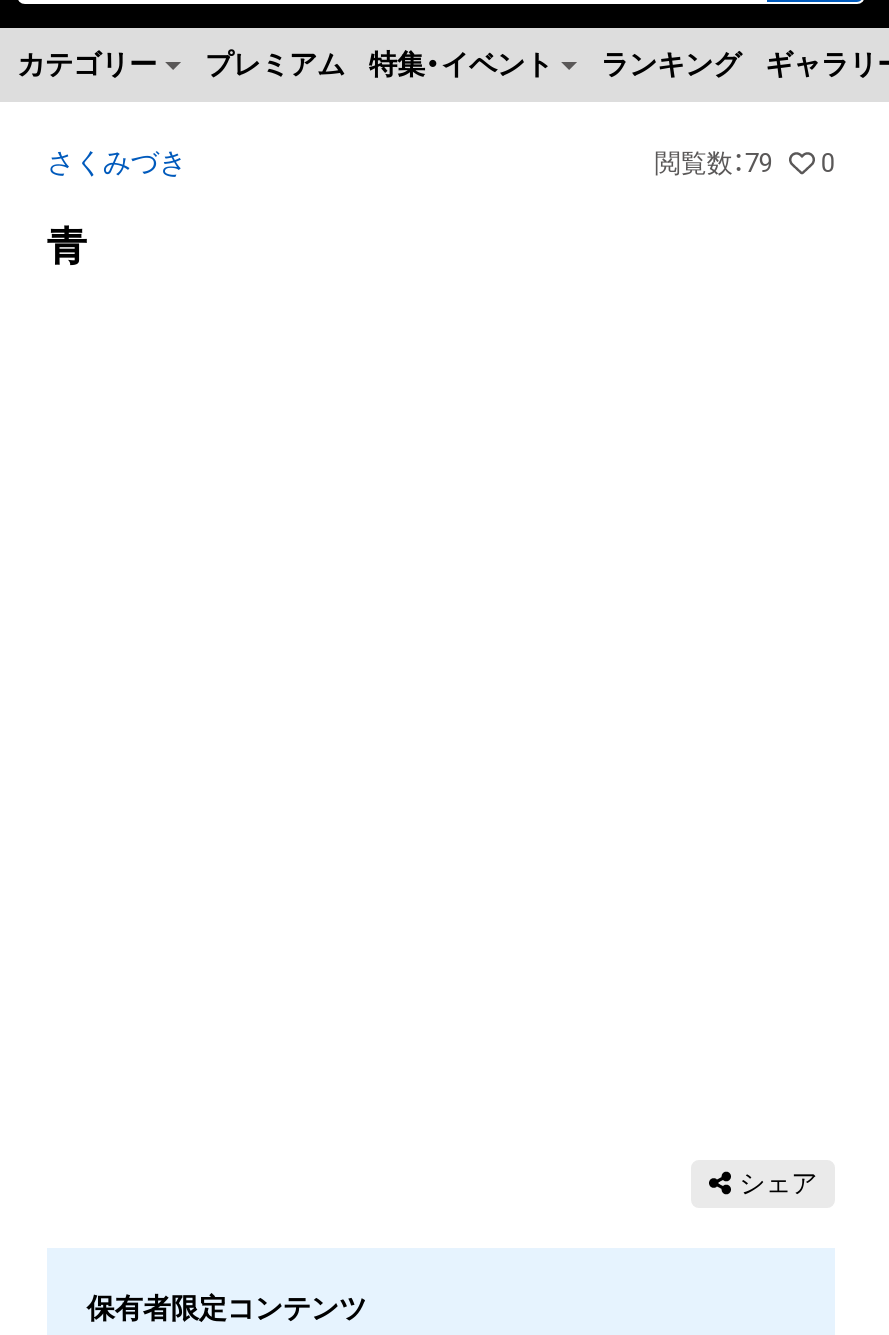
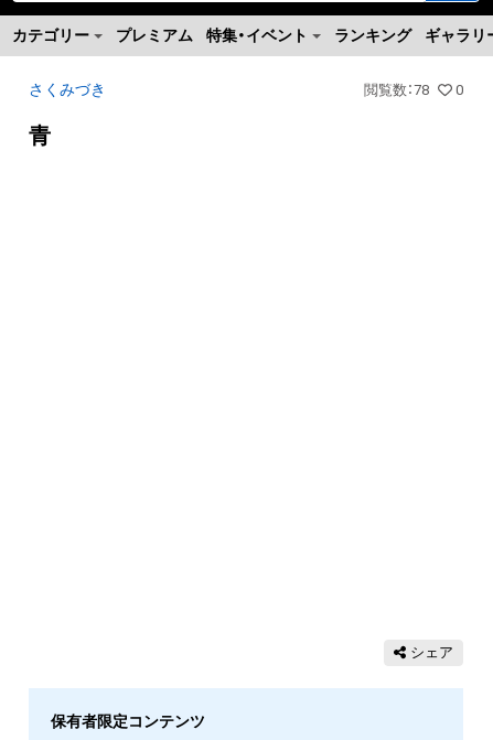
- 閲覧数：79 0
+ 閲覧数：78 0
